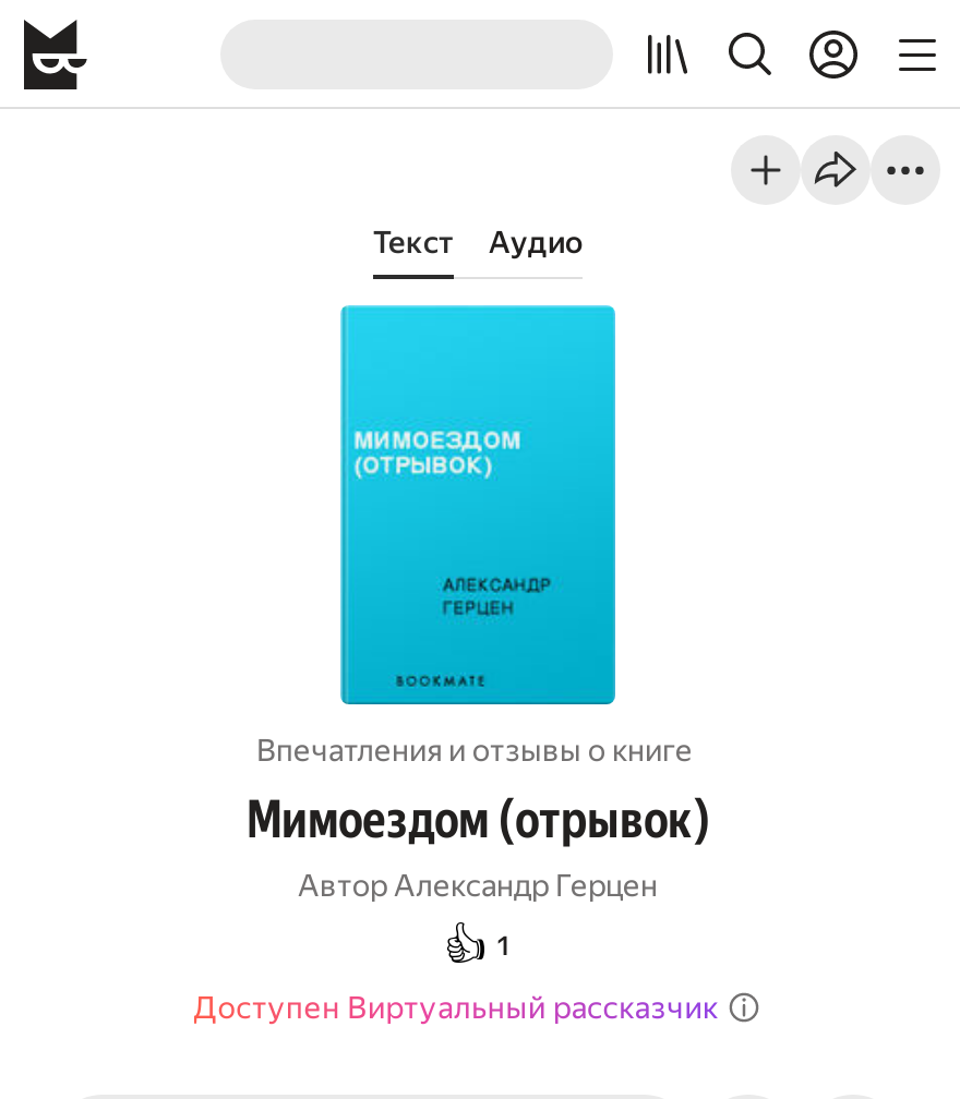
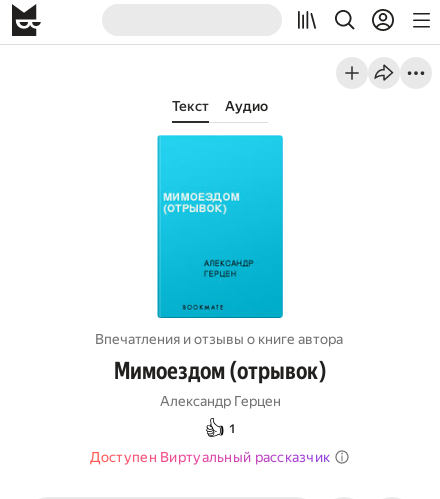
- Впечатления и отзывы о книге
+ Впечатления и отзывы о книге автора

- Автор Александр Герцен
+ Александр Герцен
